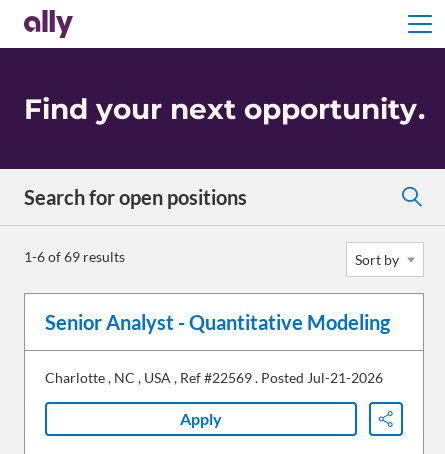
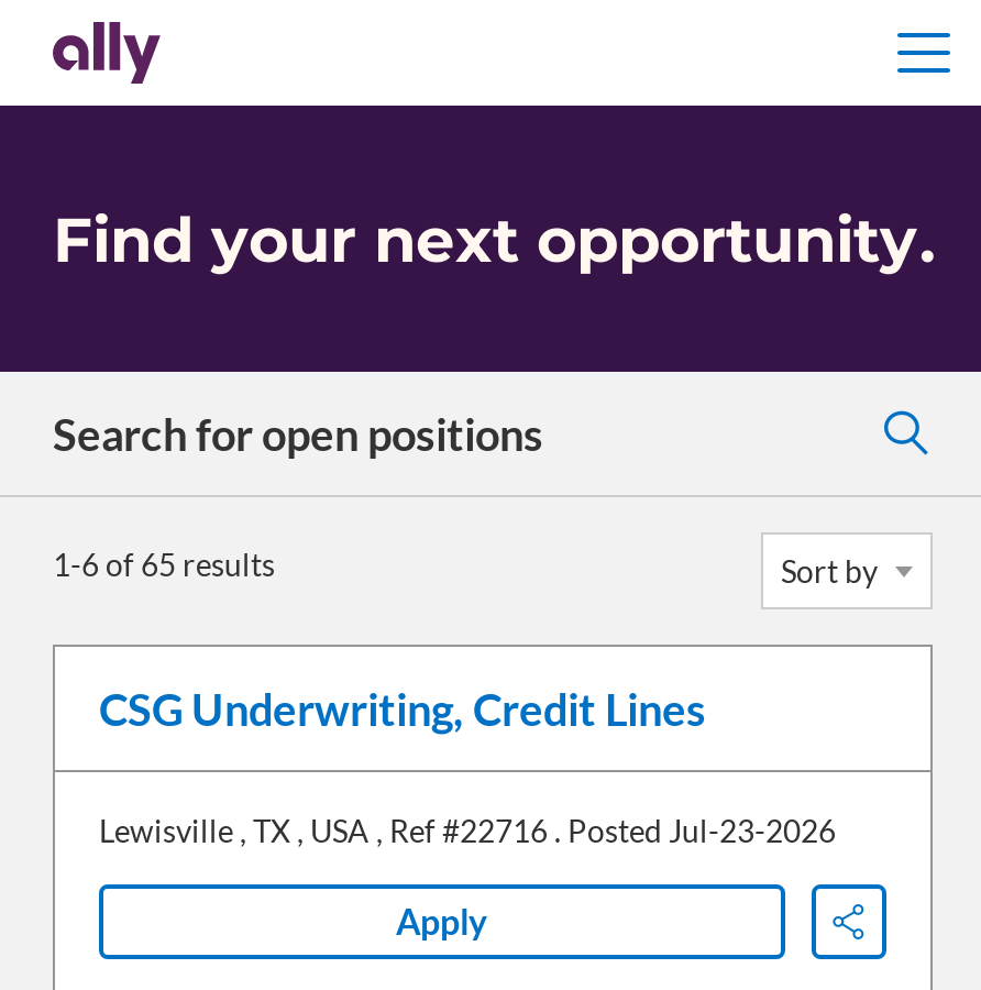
- 1-6 of 69 results
+ 1-6 of 65 results

- Senior Analyst - Quantitative Modeling
+ CSG Underwriting, Credit Lines

- Charlotte, NC, USA, Ref #22569. Posted Jul-21-2026
+ Lewisville, TX, USA, Ref #22716. Posted Jul-23-2026
